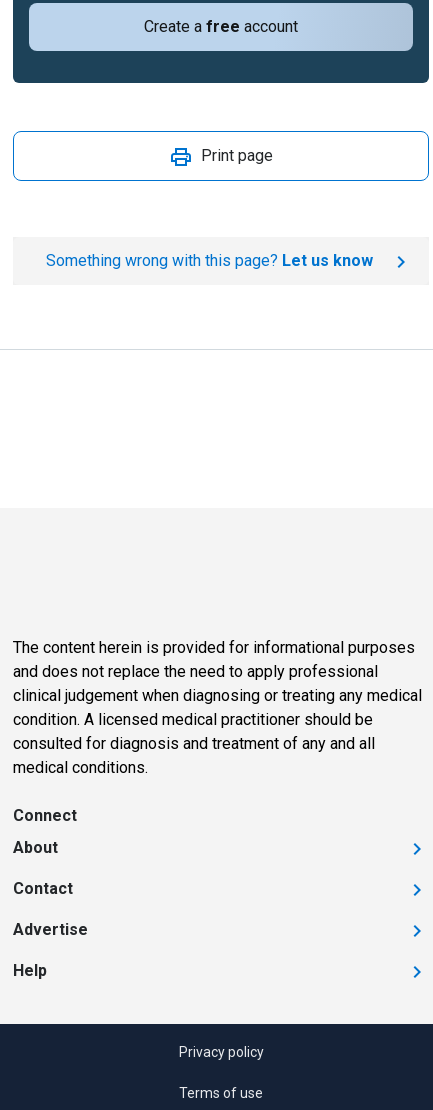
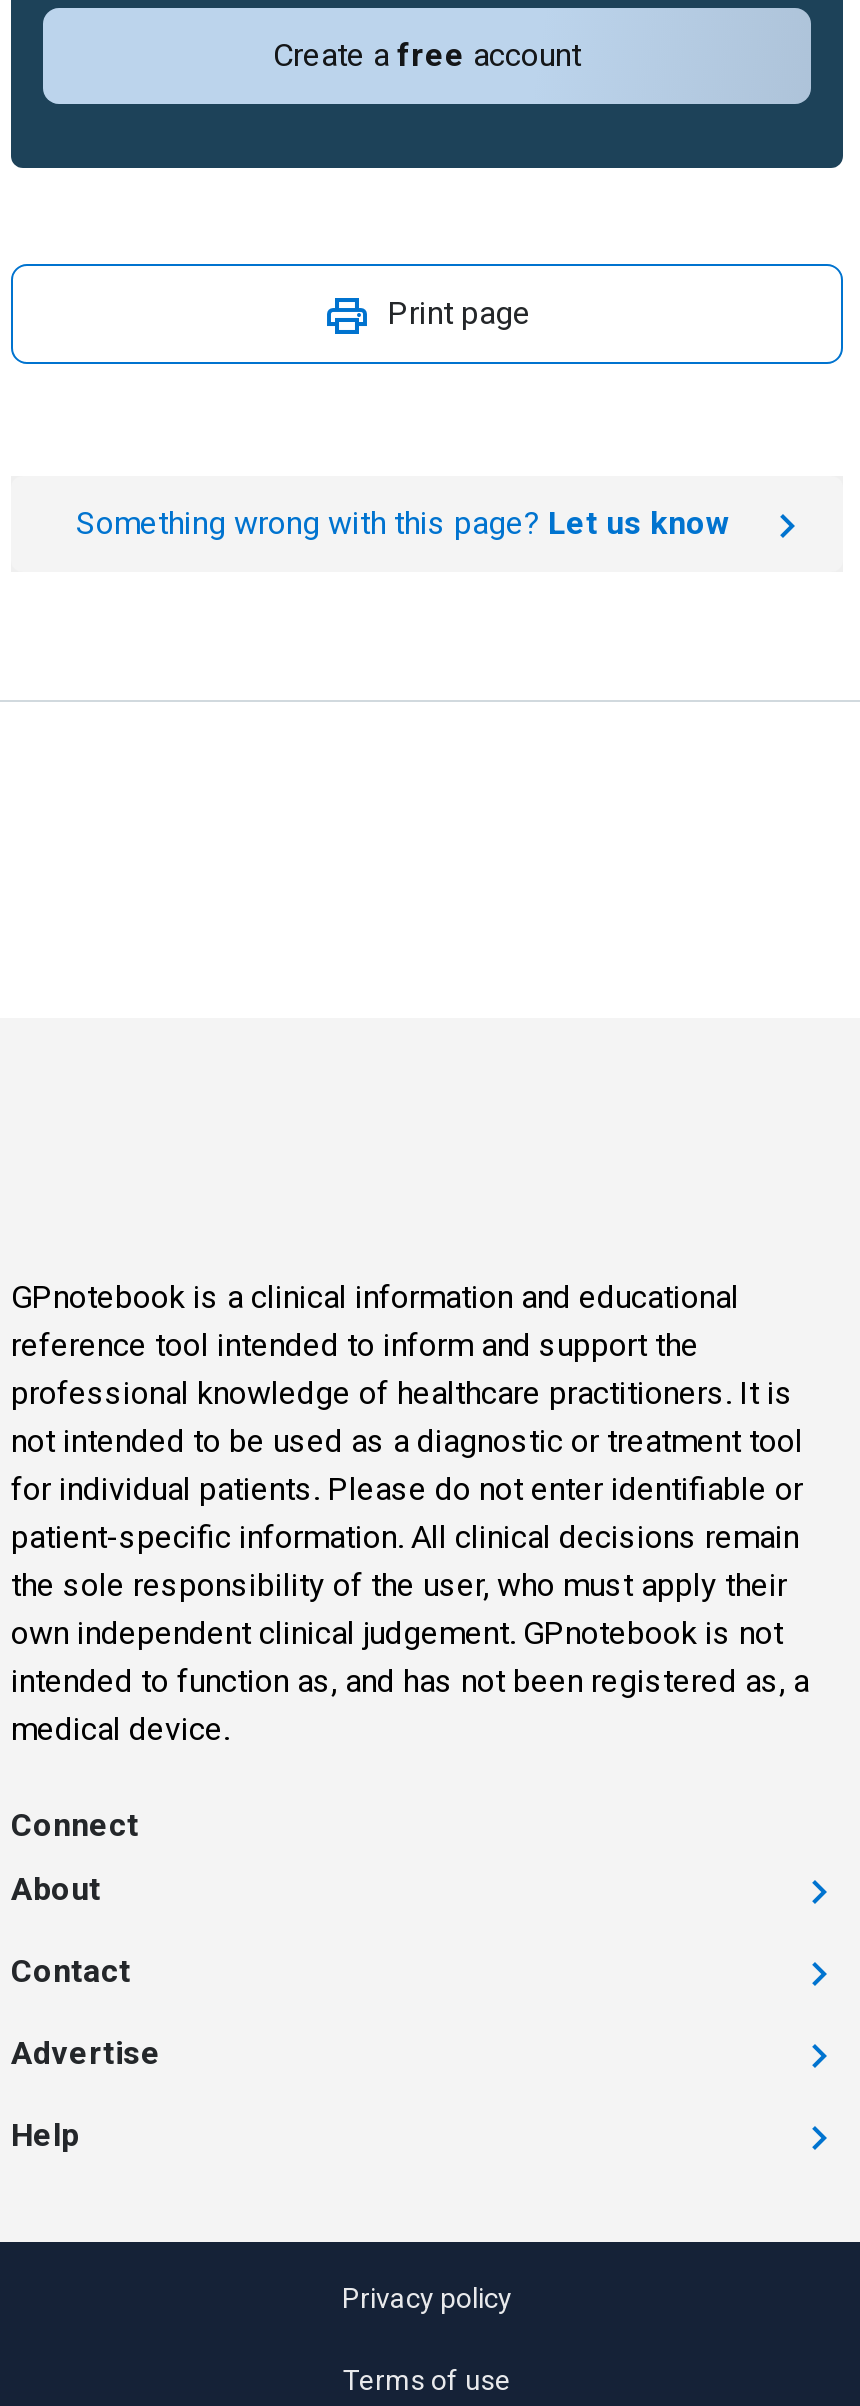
- The content herein is provided for informational purposes
- and does not replace the need to apply professional
- clinical judgement when diagnosing or treating any medical
- condition. A licensed medical practitioner should be
- consulted for diagnosis and treatment of any and all
- medical conditions.
+ GPnotebook is a clinical information and educational
+ reference tool intended to inform and support the
+ professional knowledge of healthcare practitioners. It is
+ not intended to be used as a diagnostic or treatment tool
+ for individual patients. Please do not enter identifiable or
+ patient-specific information. All clinical decisions remain
+ the sole responsibility of the user, who must apply their
+ own independent clinical judgement. GPnotebook is not
+ intended to function as, and has not been registered as, a
+ medical device.
